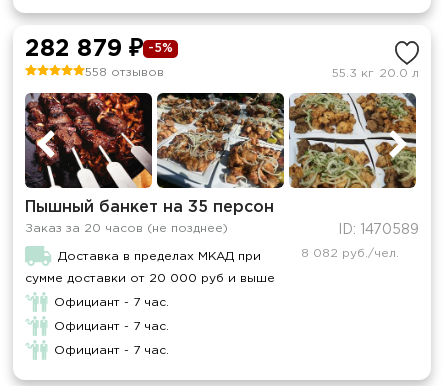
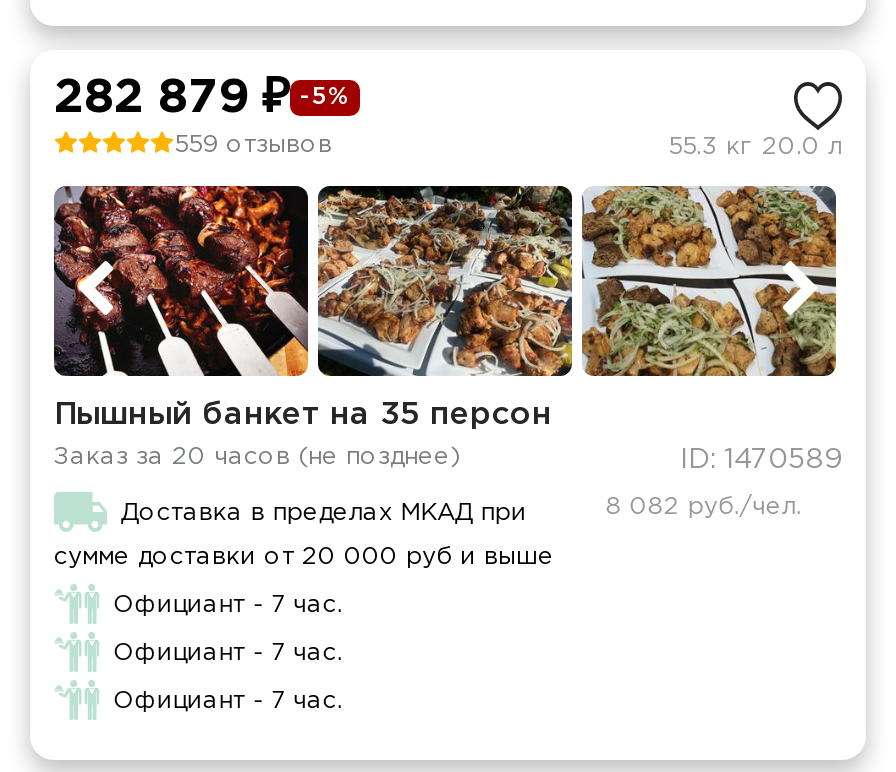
- 558 отзывов
+ 559 отзывов
